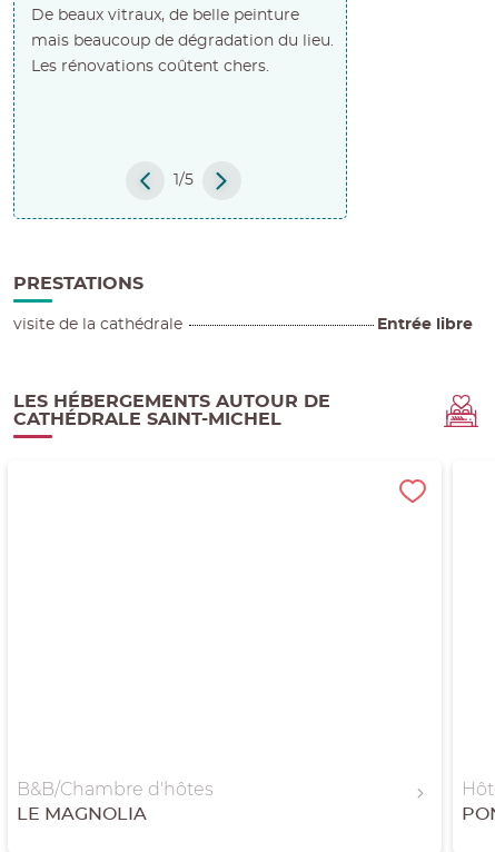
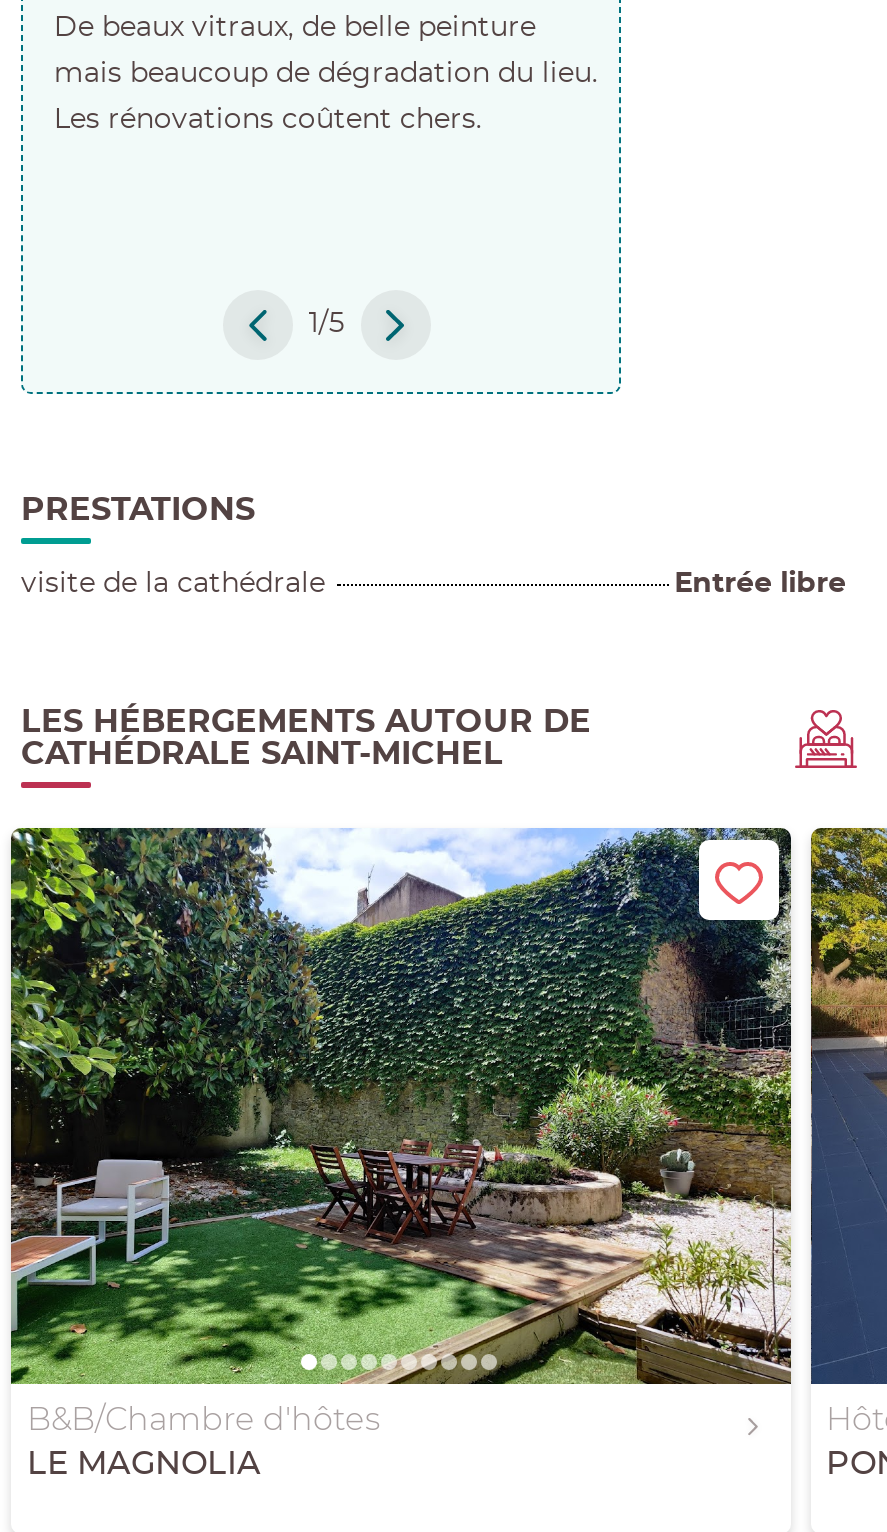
+ [image]

+ [image]
